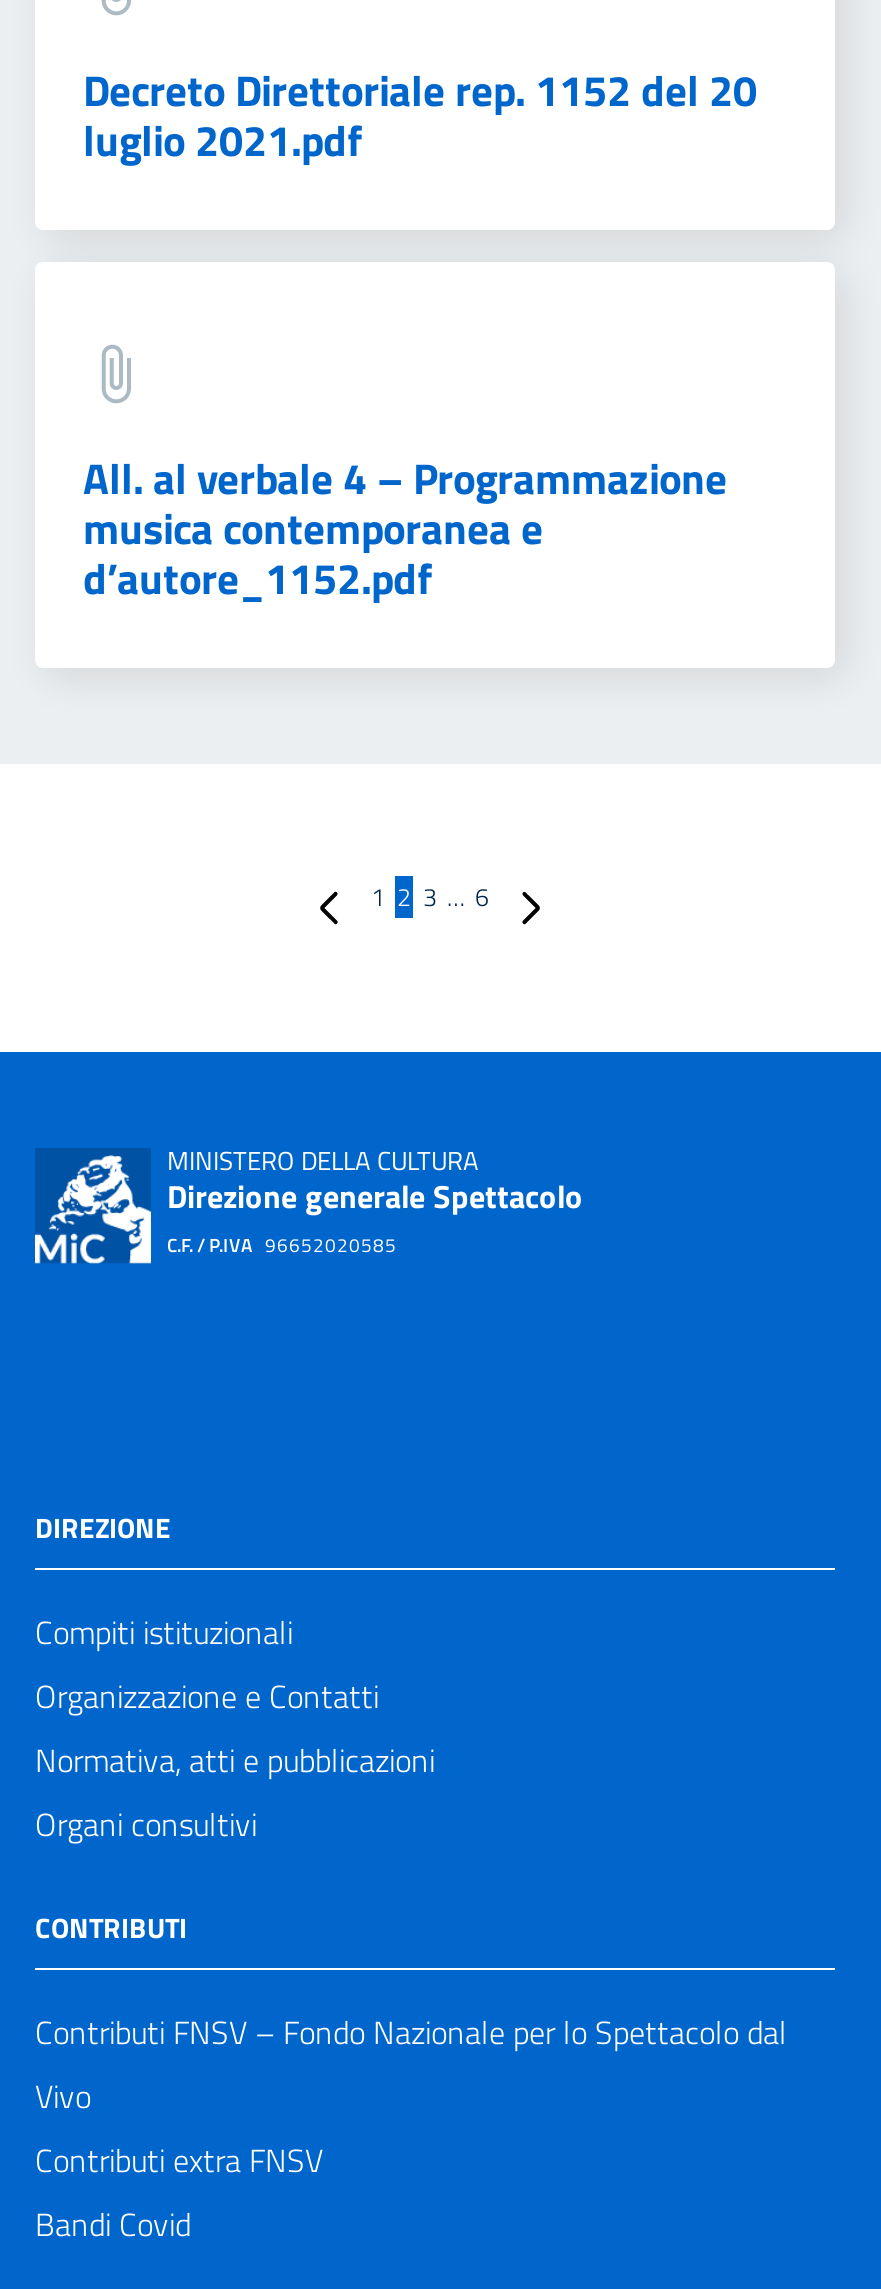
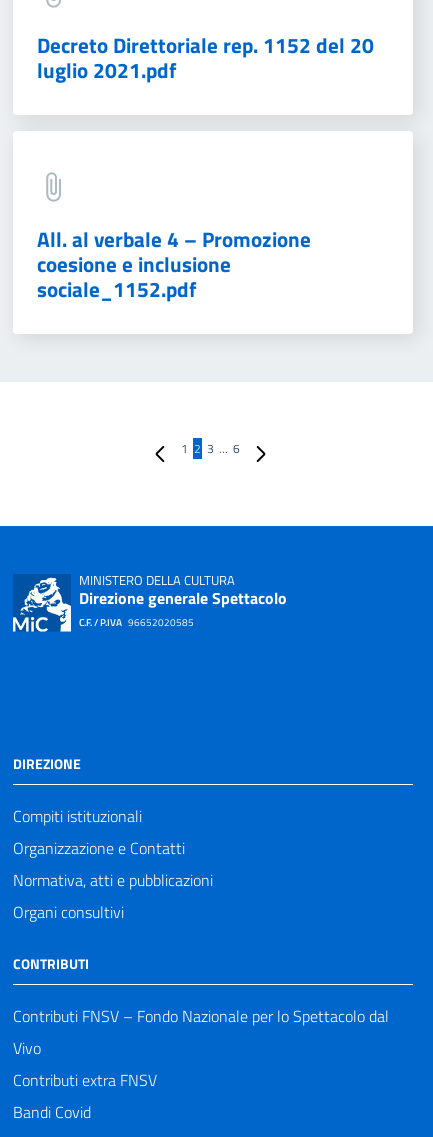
- All. al verbale 4 – Programmazione
- musica contemporanea e
- d’autore_1152.pdf
+ All. al verbale 4 – Promozione
+ coesione e inclusione
+ sociale_1152.pdf
